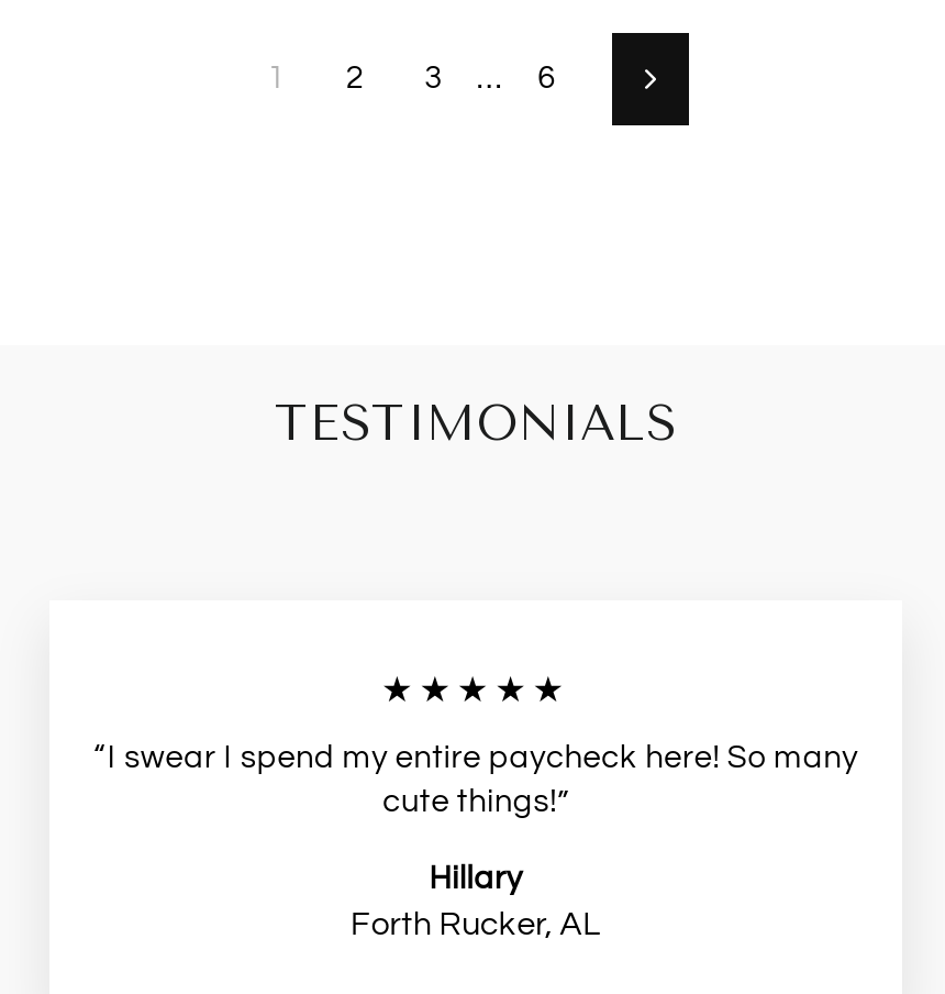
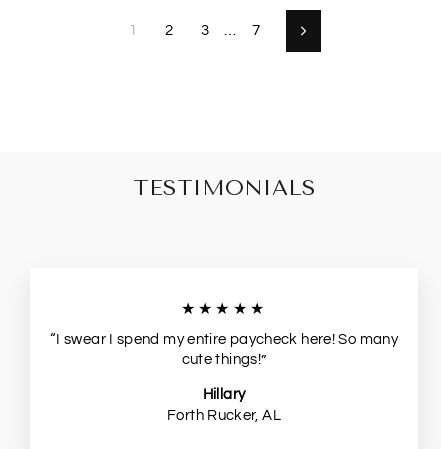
- 6
+ 7
